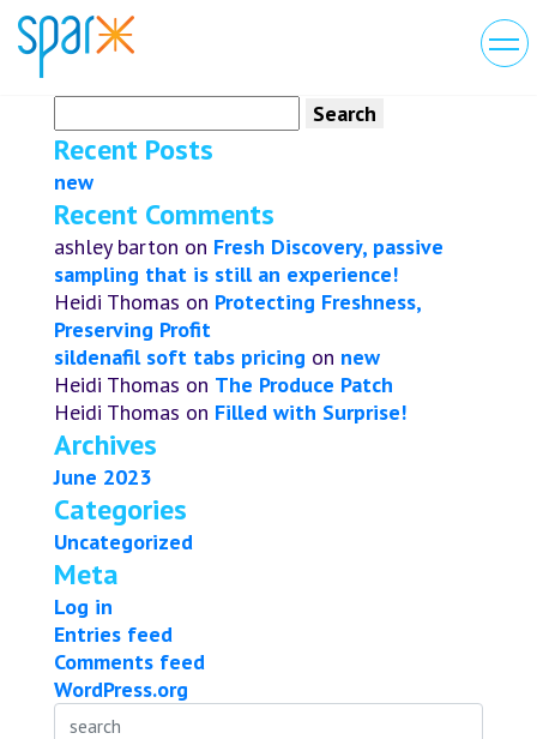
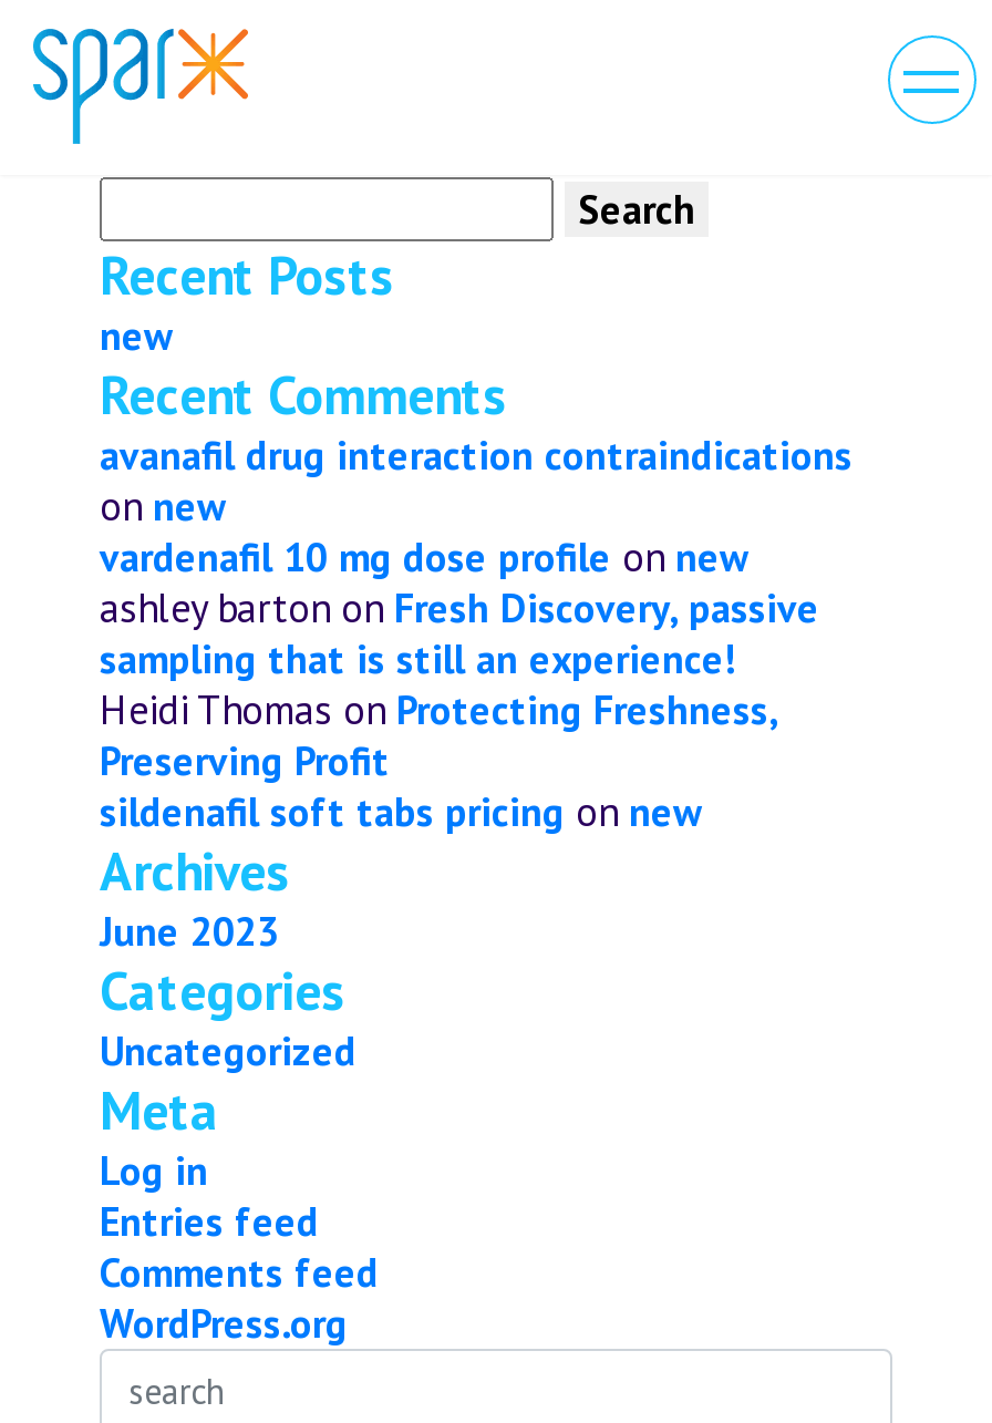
+ avanafil drug interaction contraindications
+ on new
+ vardenafil 10 mg dose profile on new

moved down: ashley barton on Fresh Discovery, passive | sampling that is still an experience! | Heidi Thomas on Protecting Freshness, | Preserving Profit | sildenafil soft tabs pricing on new

- Heidi Thomas on The Produce Patch
- Heidi Thomas on Filled with Surprise!
